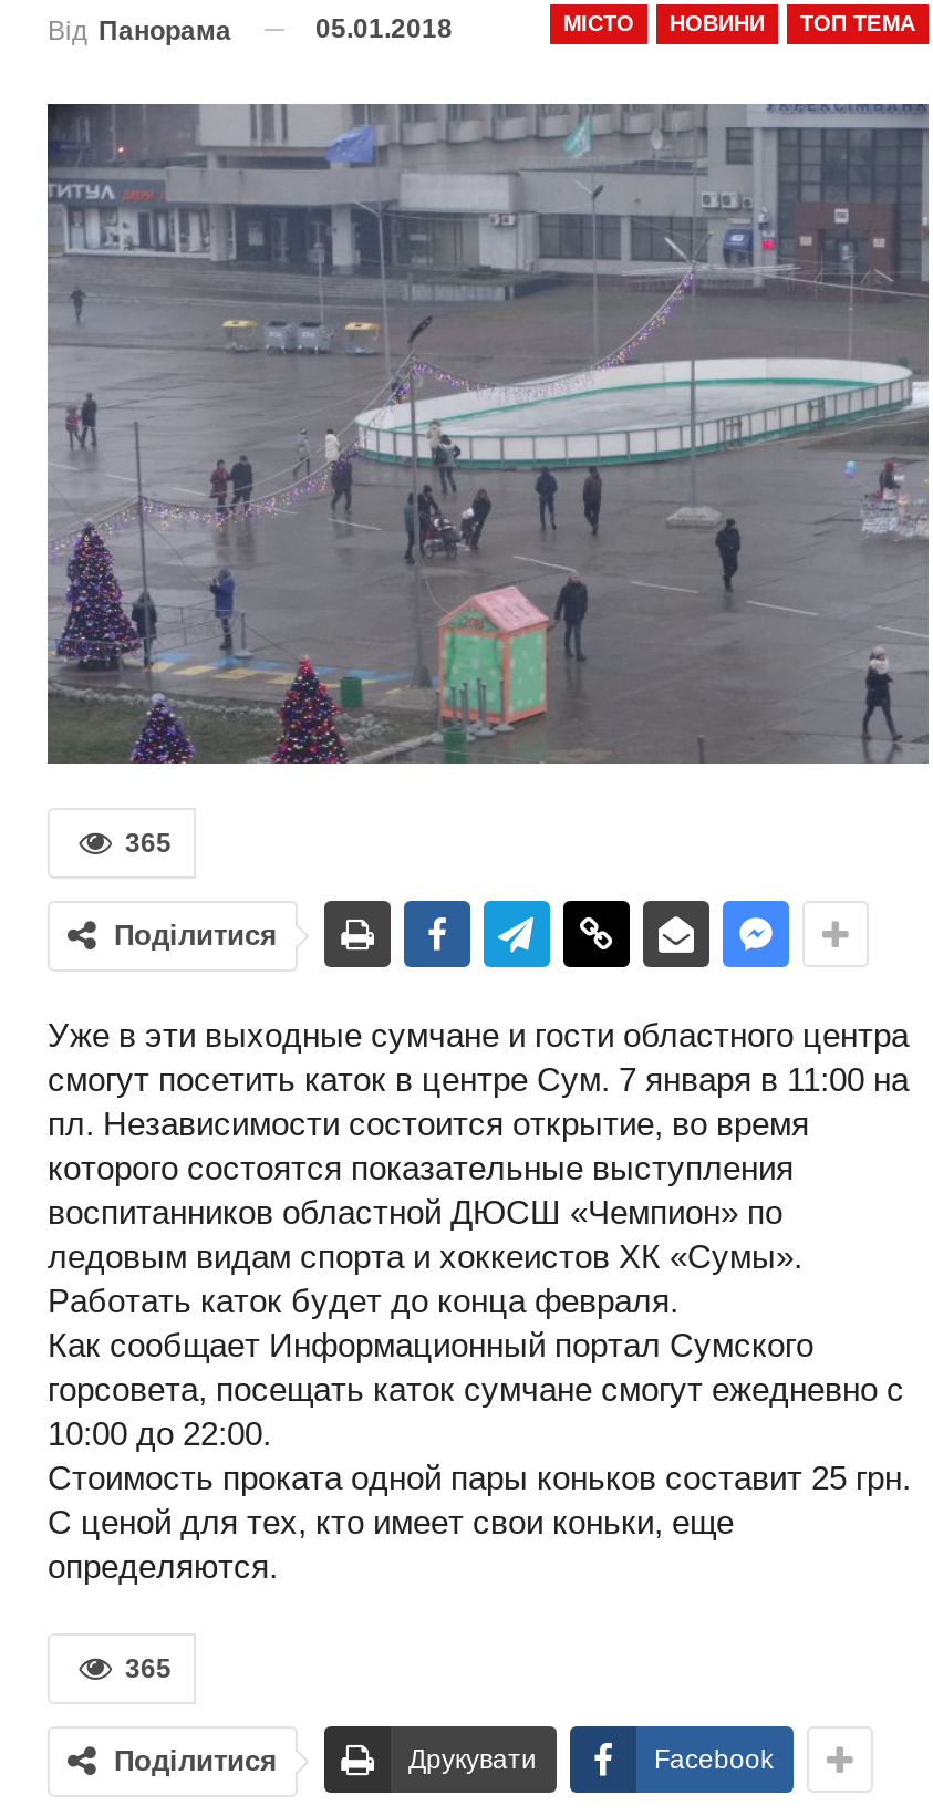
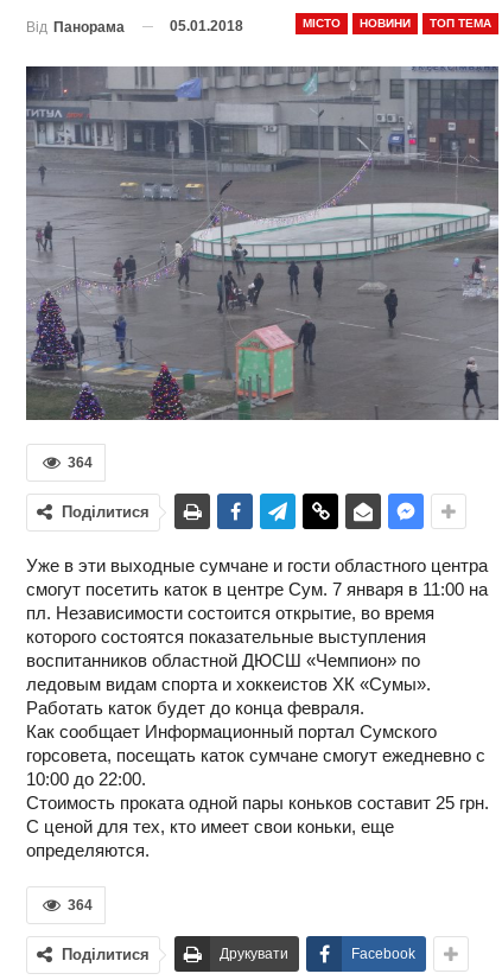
- 365
+ 364

- 365
+ 364
